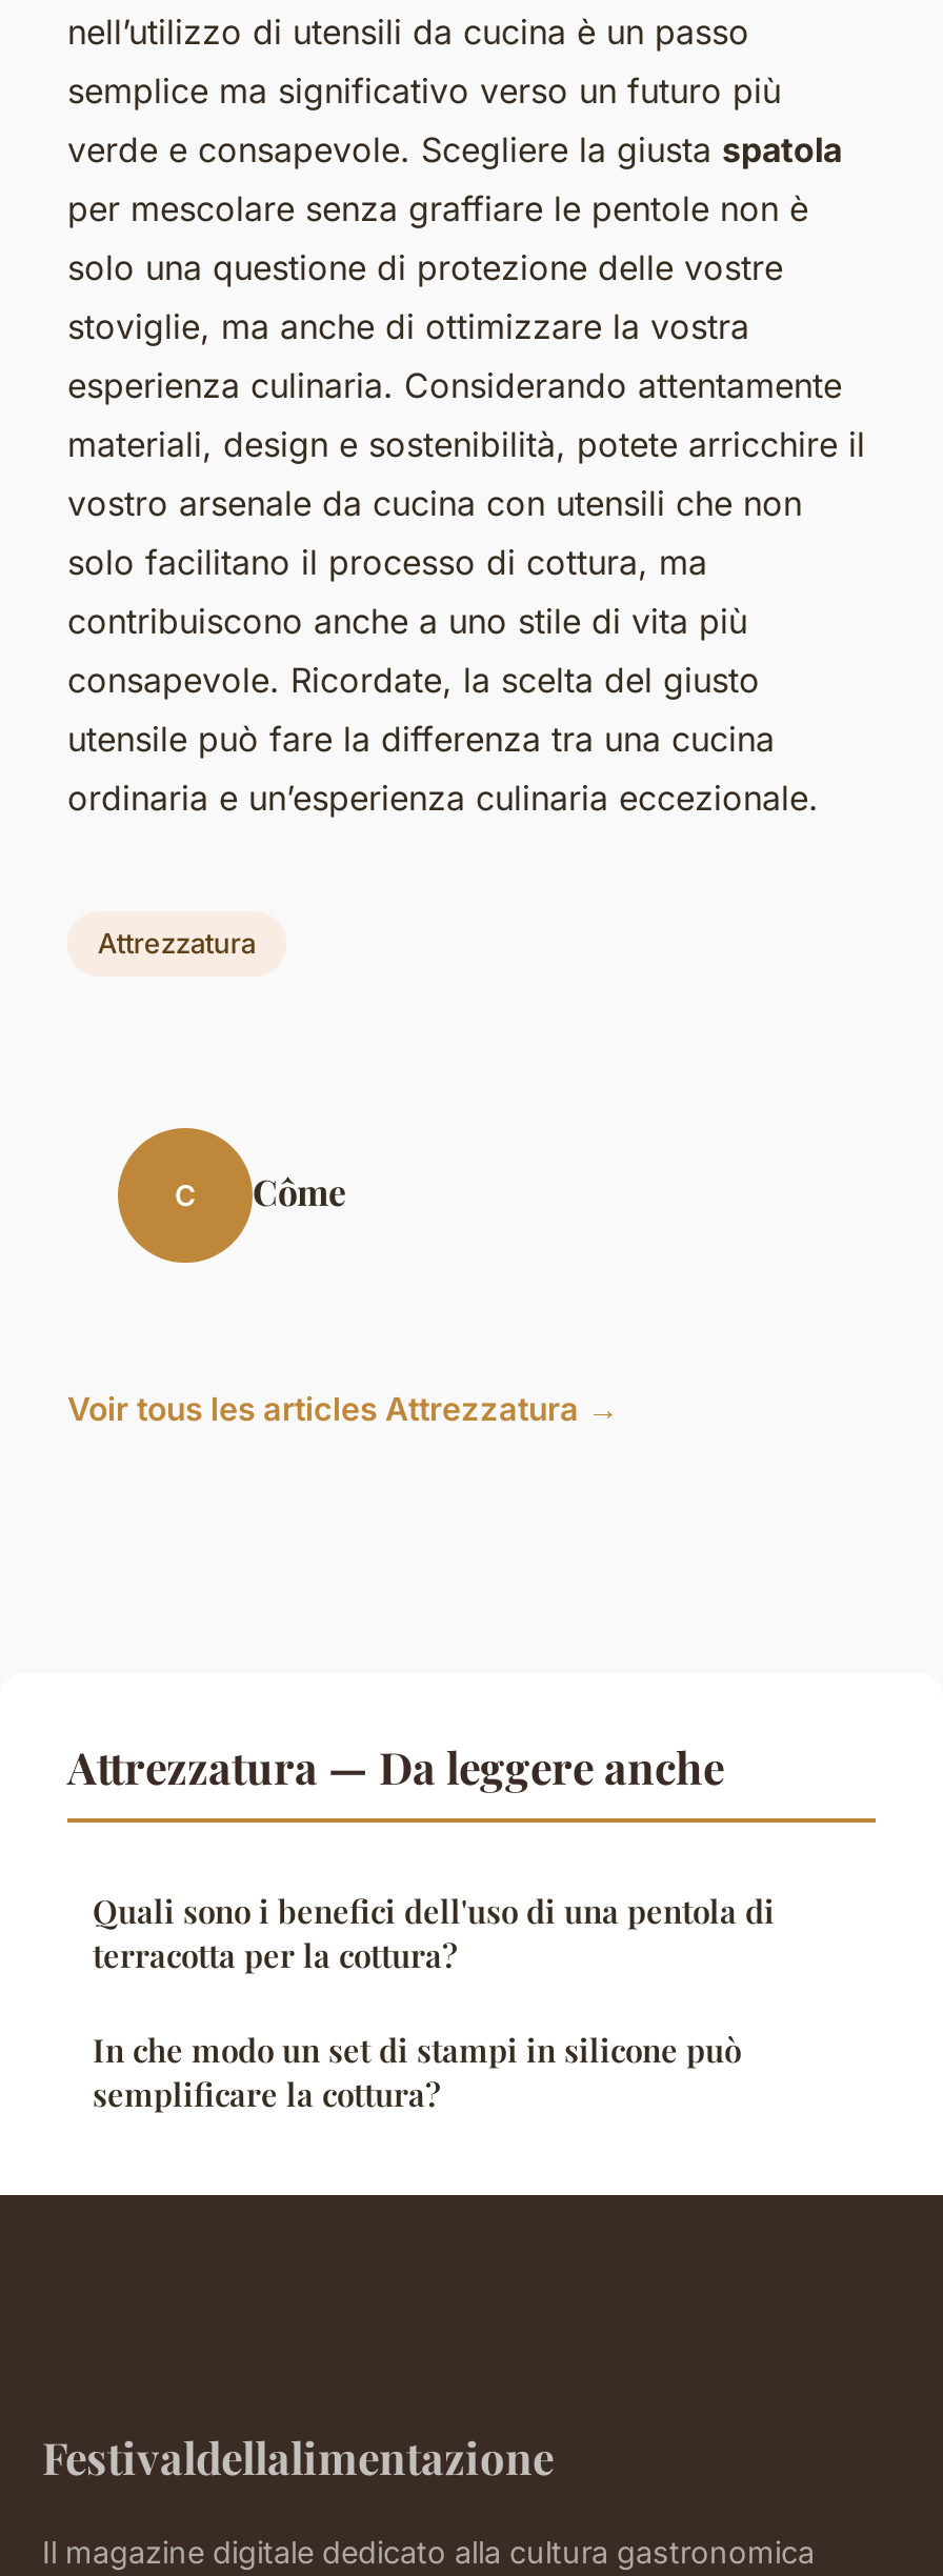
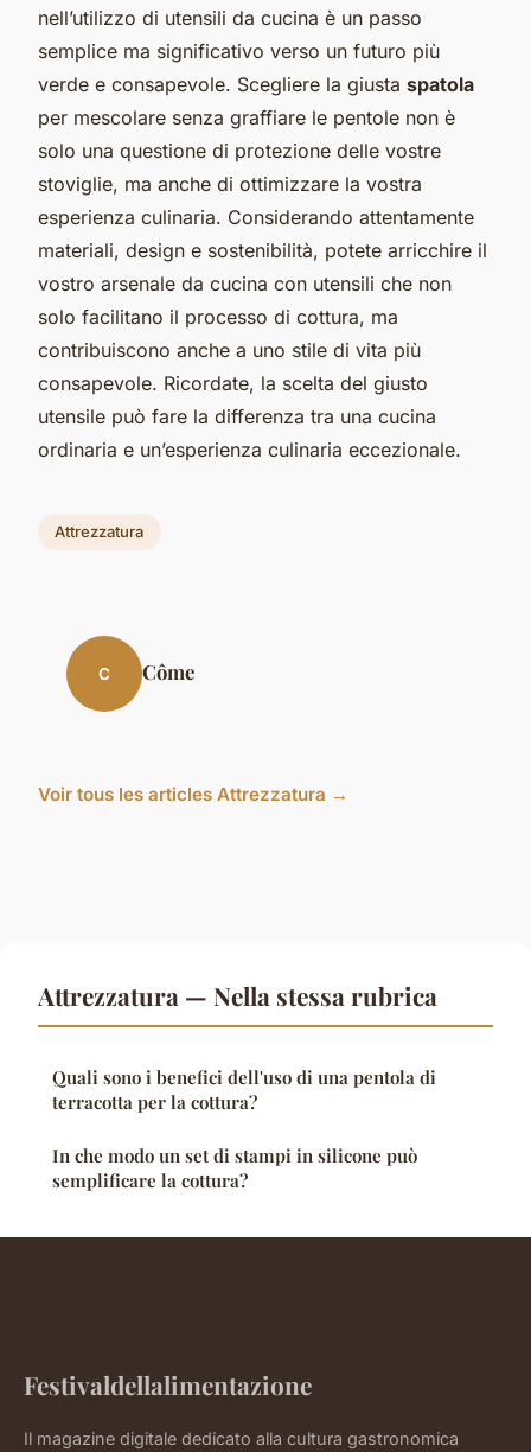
- Attrezzatura — Da leggere anche
+ Attrezzatura — Nella stessa rubrica
